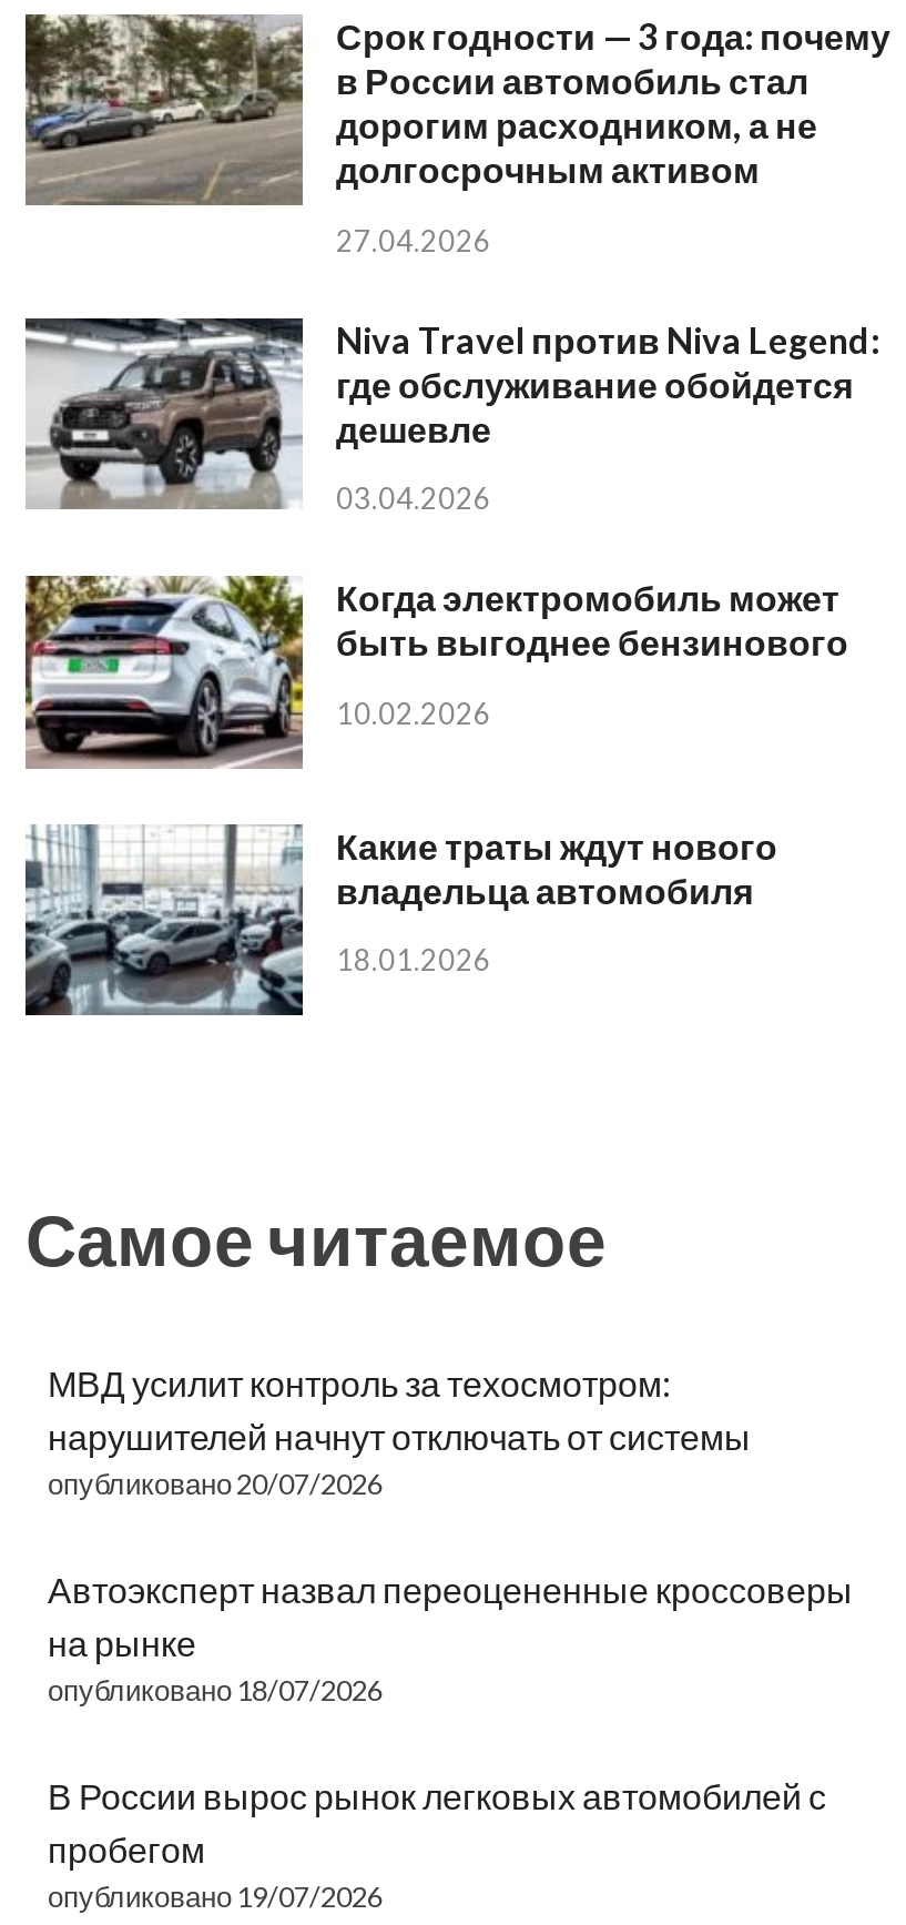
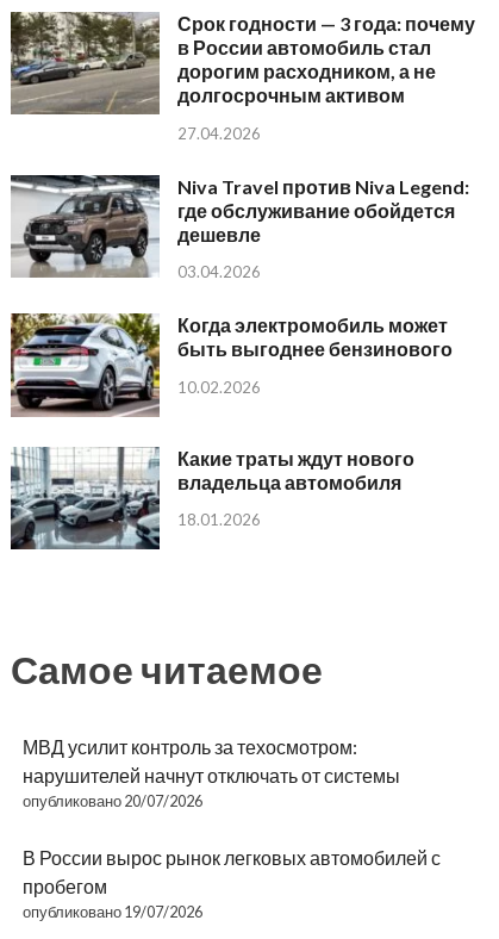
- Автоэксперт назвал переоцененные кроссоверы
- на рынке
- опубликовано 18/07/2026
